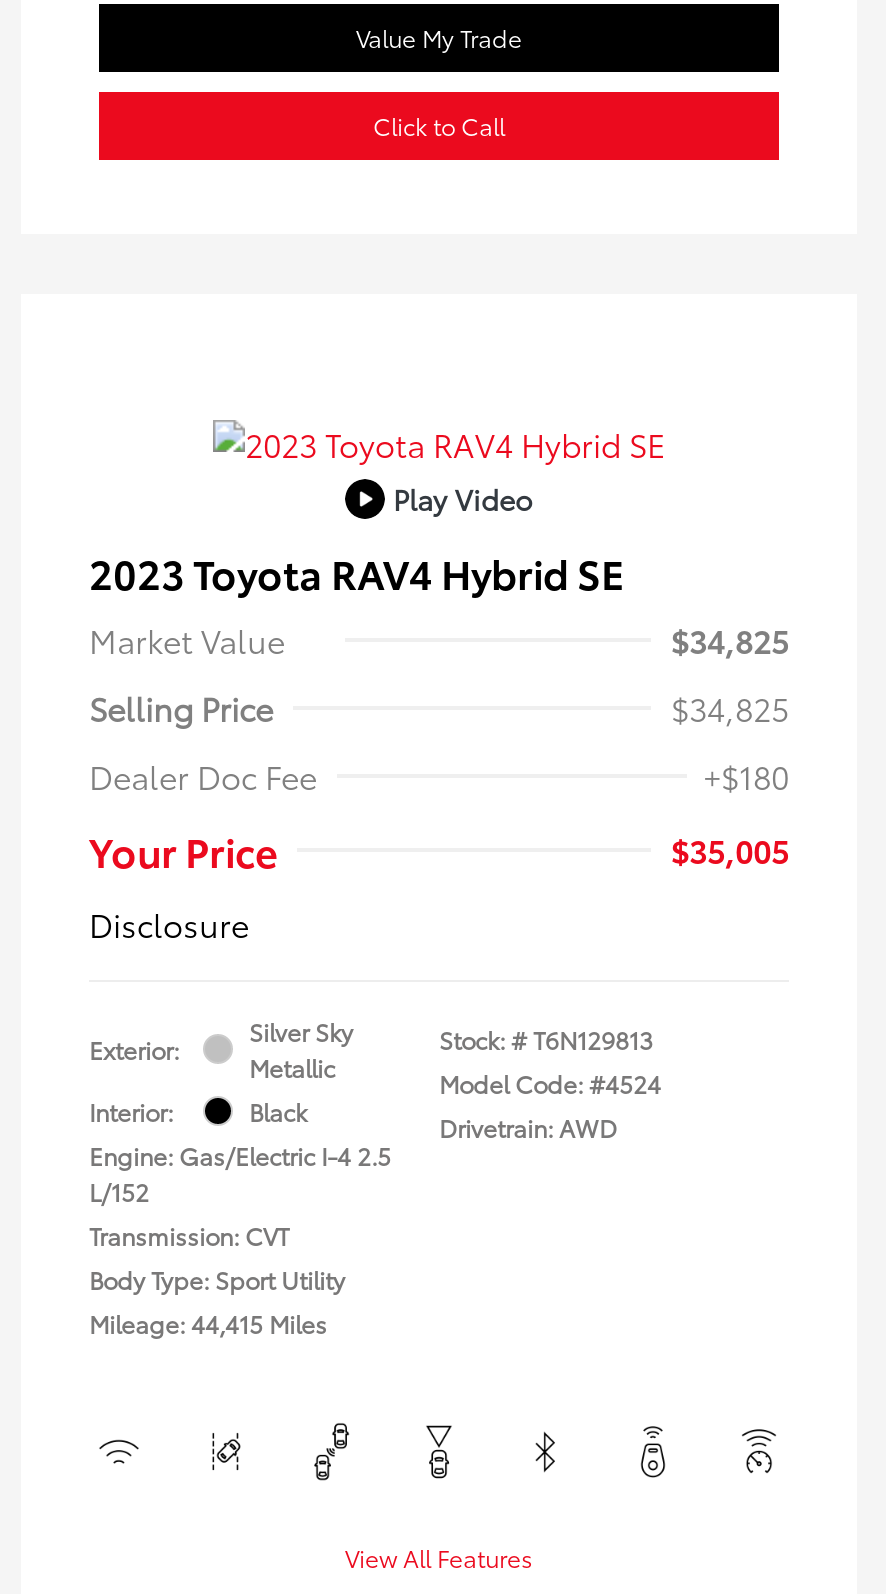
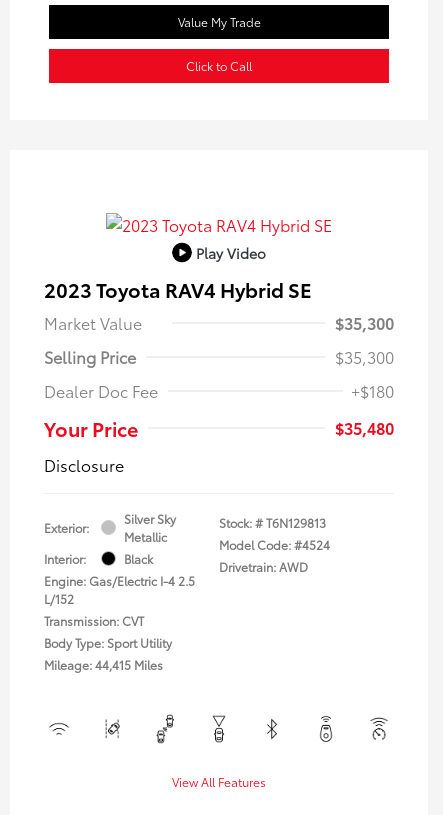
- $34,825
+ $35,300

- $34,825
+ $35,300

- $35,005
+ $35,480
